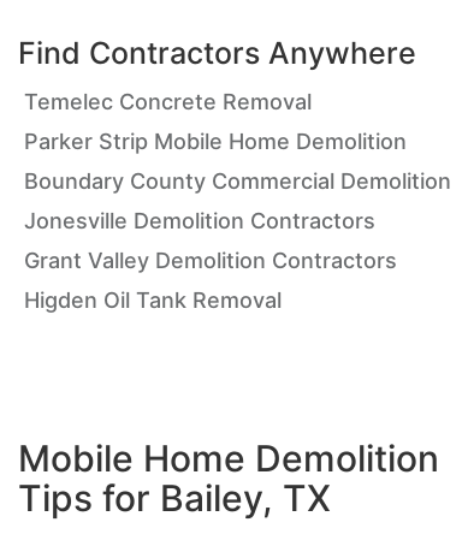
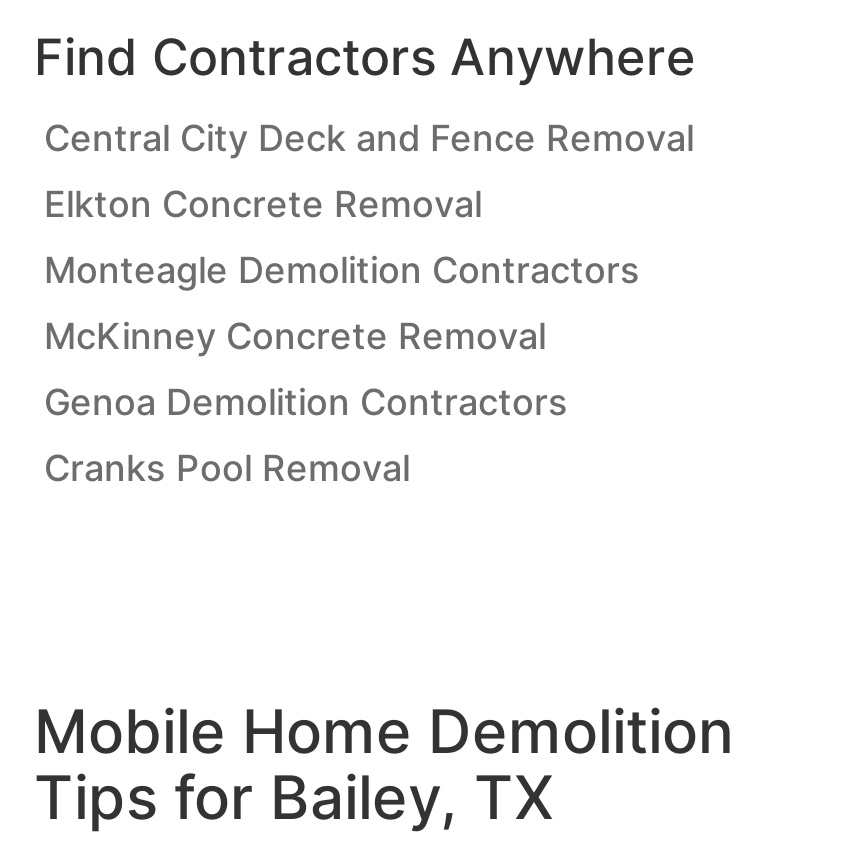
- Temelec Concrete Removal
+ Central City Deck and Fence Removal

- Parker Strip Mobile Home Demolition
+ Elkton Concrete Removal

- Boundary County Commercial Demolition
+ Monteagle Demolition Contractors

- Jonesville Demolition Contractors
+ McKinney Concrete Removal

- Grant Valley Demolition Contractors
+ Genoa Demolition Contractors

- Higden Oil Tank Removal
+ Cranks Pool Removal
